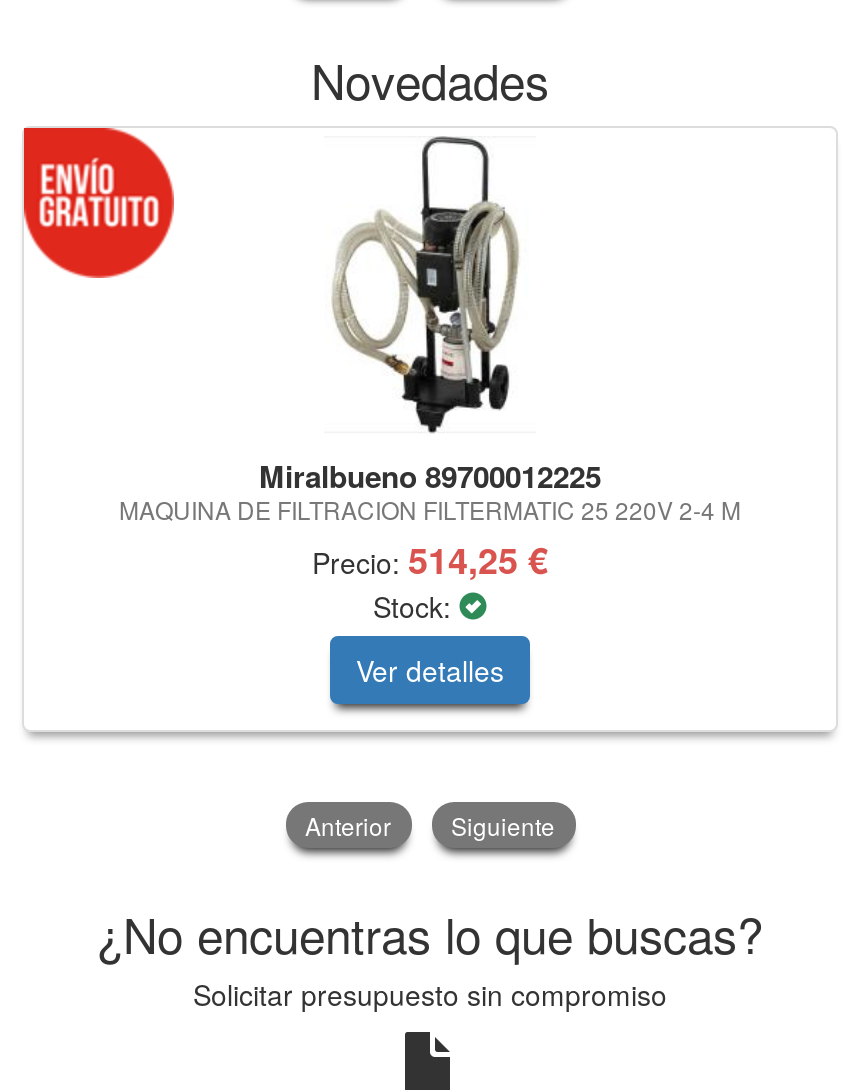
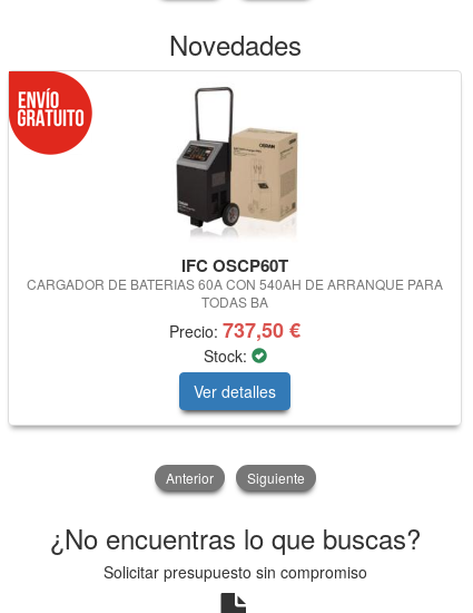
- [image]
- Miralbueno 89700012225
- MAQUINA DE FILTRACION FILTERMATIC 25 220V 2-4 M
- Precio: 514,25 €
+ [image]
+ IFC OSCP60T
+ CARGADOR DE BATERIAS 60A CON 540AH DE ARRANQUE PARA
+ TODAS BA
+ Precio: 737,50 €
